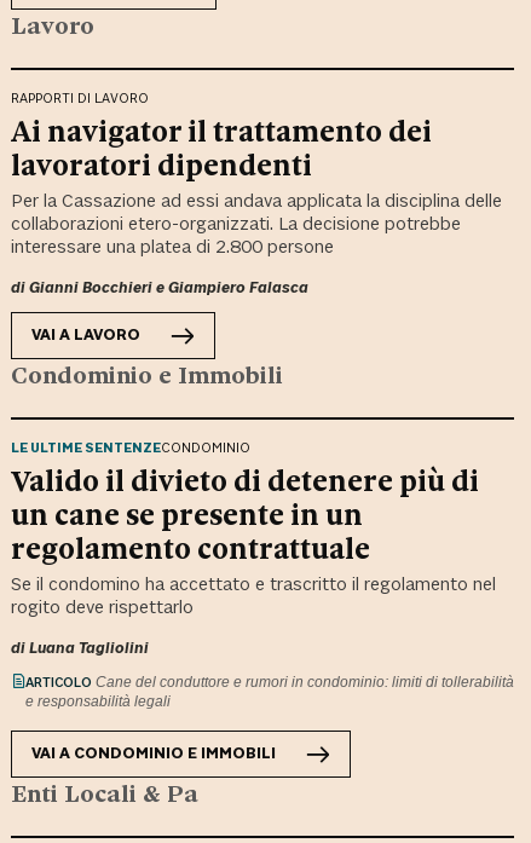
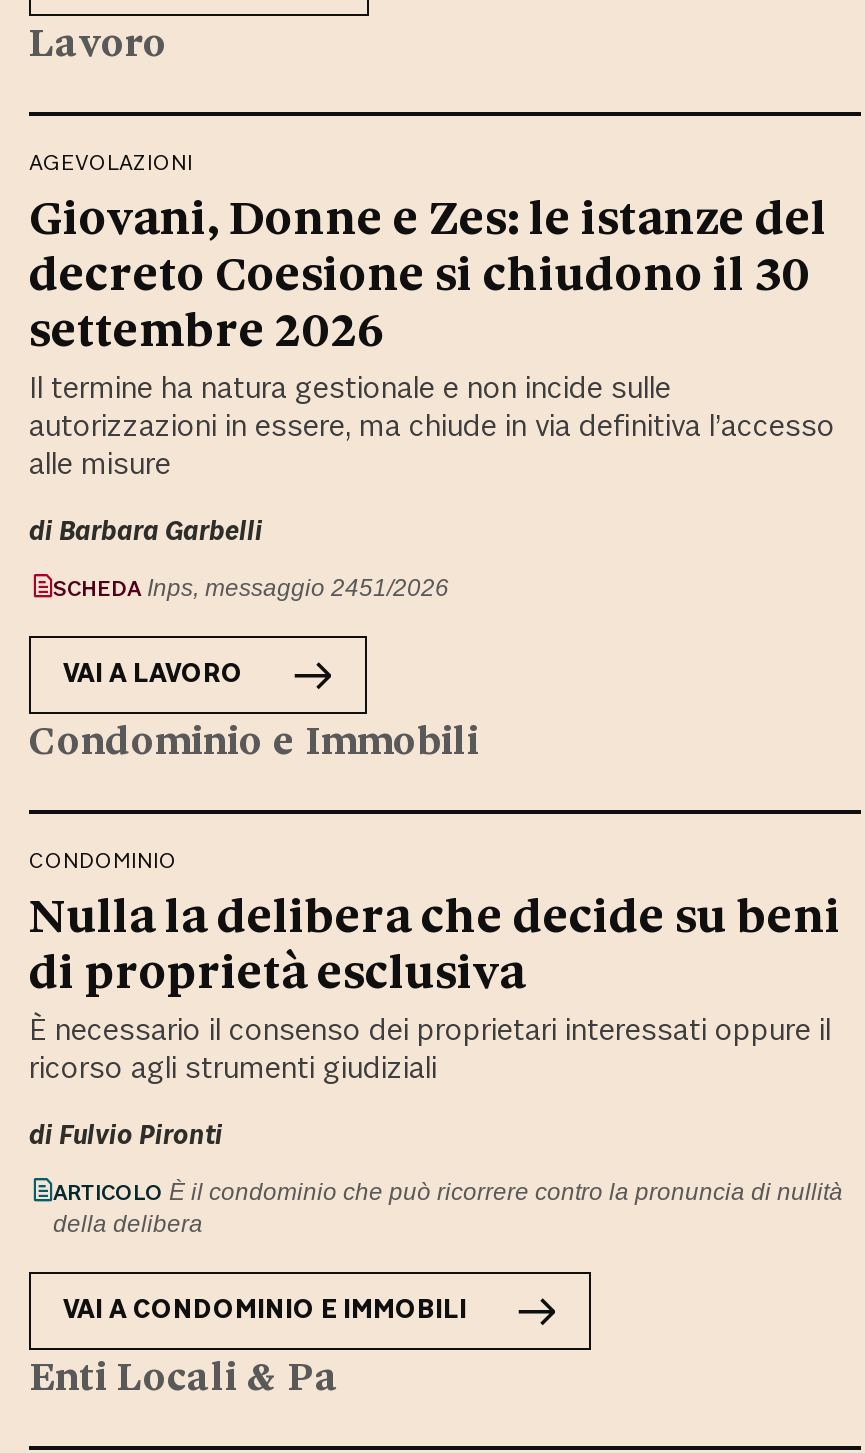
- RAPPORTI DI LAVORO
- Ai navigator il trattamento dei
- lavoratori dipendenti
- Per la Cassazione ad essi andava applicata la disciplina delle
- collaborazioni etero-organizzati. La decisione potrebbe
- interessare una platea di 2.800 persone
- di Gianni Bocchieri e Giampiero Falasca
+ AGEVOLAZIONI
+ Giovani, Donne e Zes: le istanze del
+ decreto Coesione si chiudono il 30
+ settembre 2026
+ Il termine ha natura gestionale e non incide sulle
+ autorizzazioni in essere, ma chiude in via definitiva l’accesso
+ alle misure
+ di Barbara Garbelli
+ SCHEDA Inps, messaggio 2451/2026

moved down: VAI A LAVORO | Condominio e Immobili

- LE ULTIME SENTENZECONDOMINIO
- Valido il divieto di detenere più di
- un cane se presente in un
- regolamento contrattuale
- Se il condomino ha accettato e trascritto il regolamento nel
- rogito deve rispettarlo
+ CONDOMINIO
+ Nulla la delibera che decide su beni
+ di proprietà esclusiva
+ È necessario il consenso dei proprietari interessati oppure il
+ ricorso agli strumenti giudiziali

- di Luana Tagliolini
+ di Fulvio Pironti

- ARTICOLO Cane del conduttore e rumori in condominio: limiti di tollerabilità
- e responsabilità legali
+ ARTICOLO È il condominio che può ricorrere contro la pronuncia di nullità
+ della delibera
